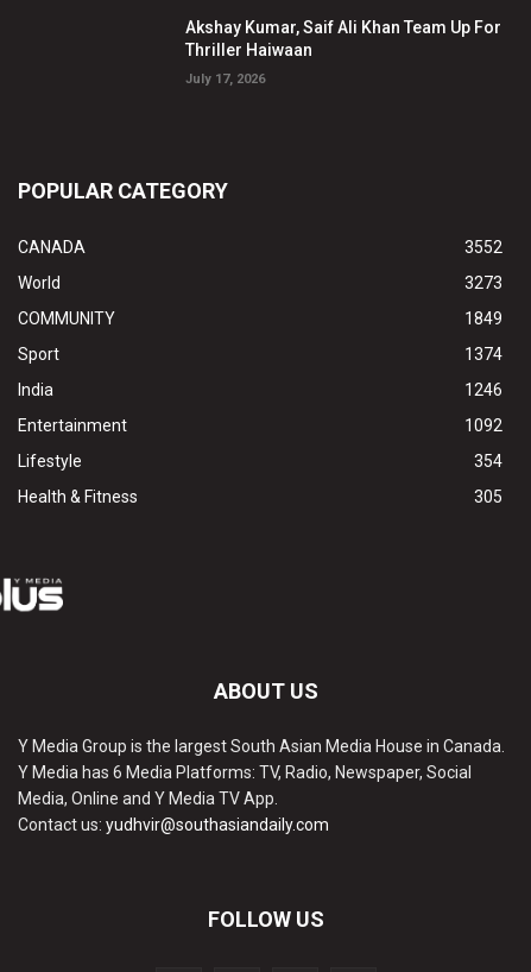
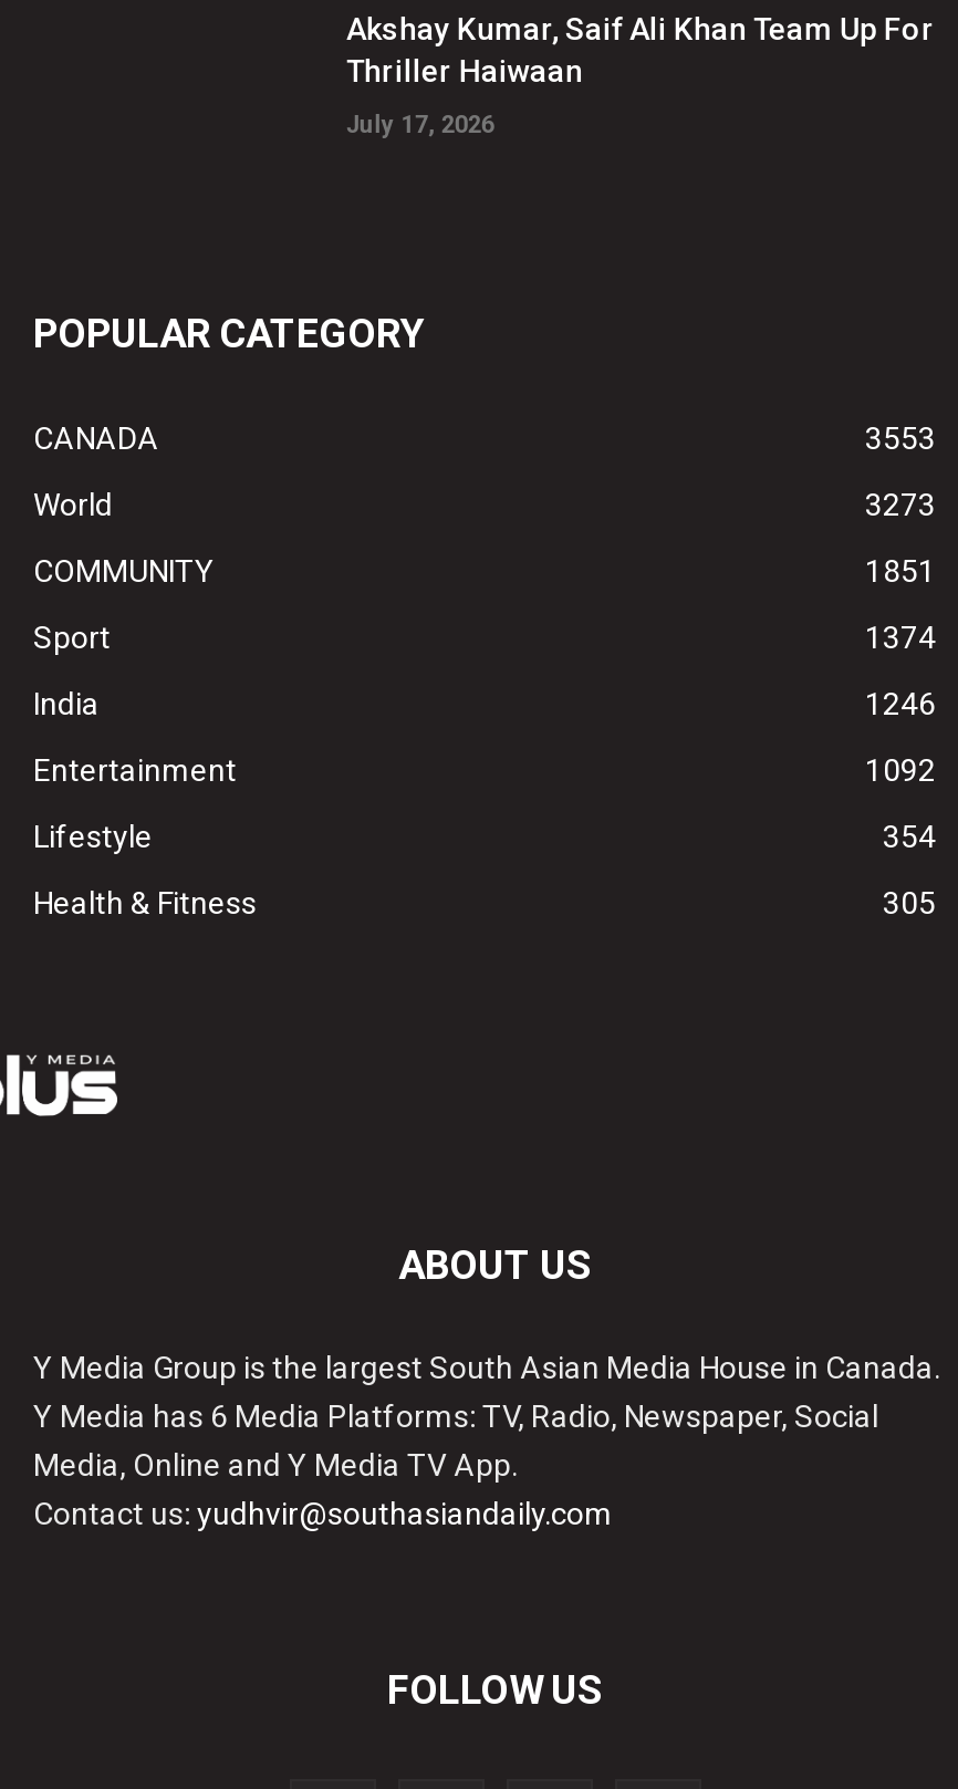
- 3552
+ 3553

- 1849
+ 1851
